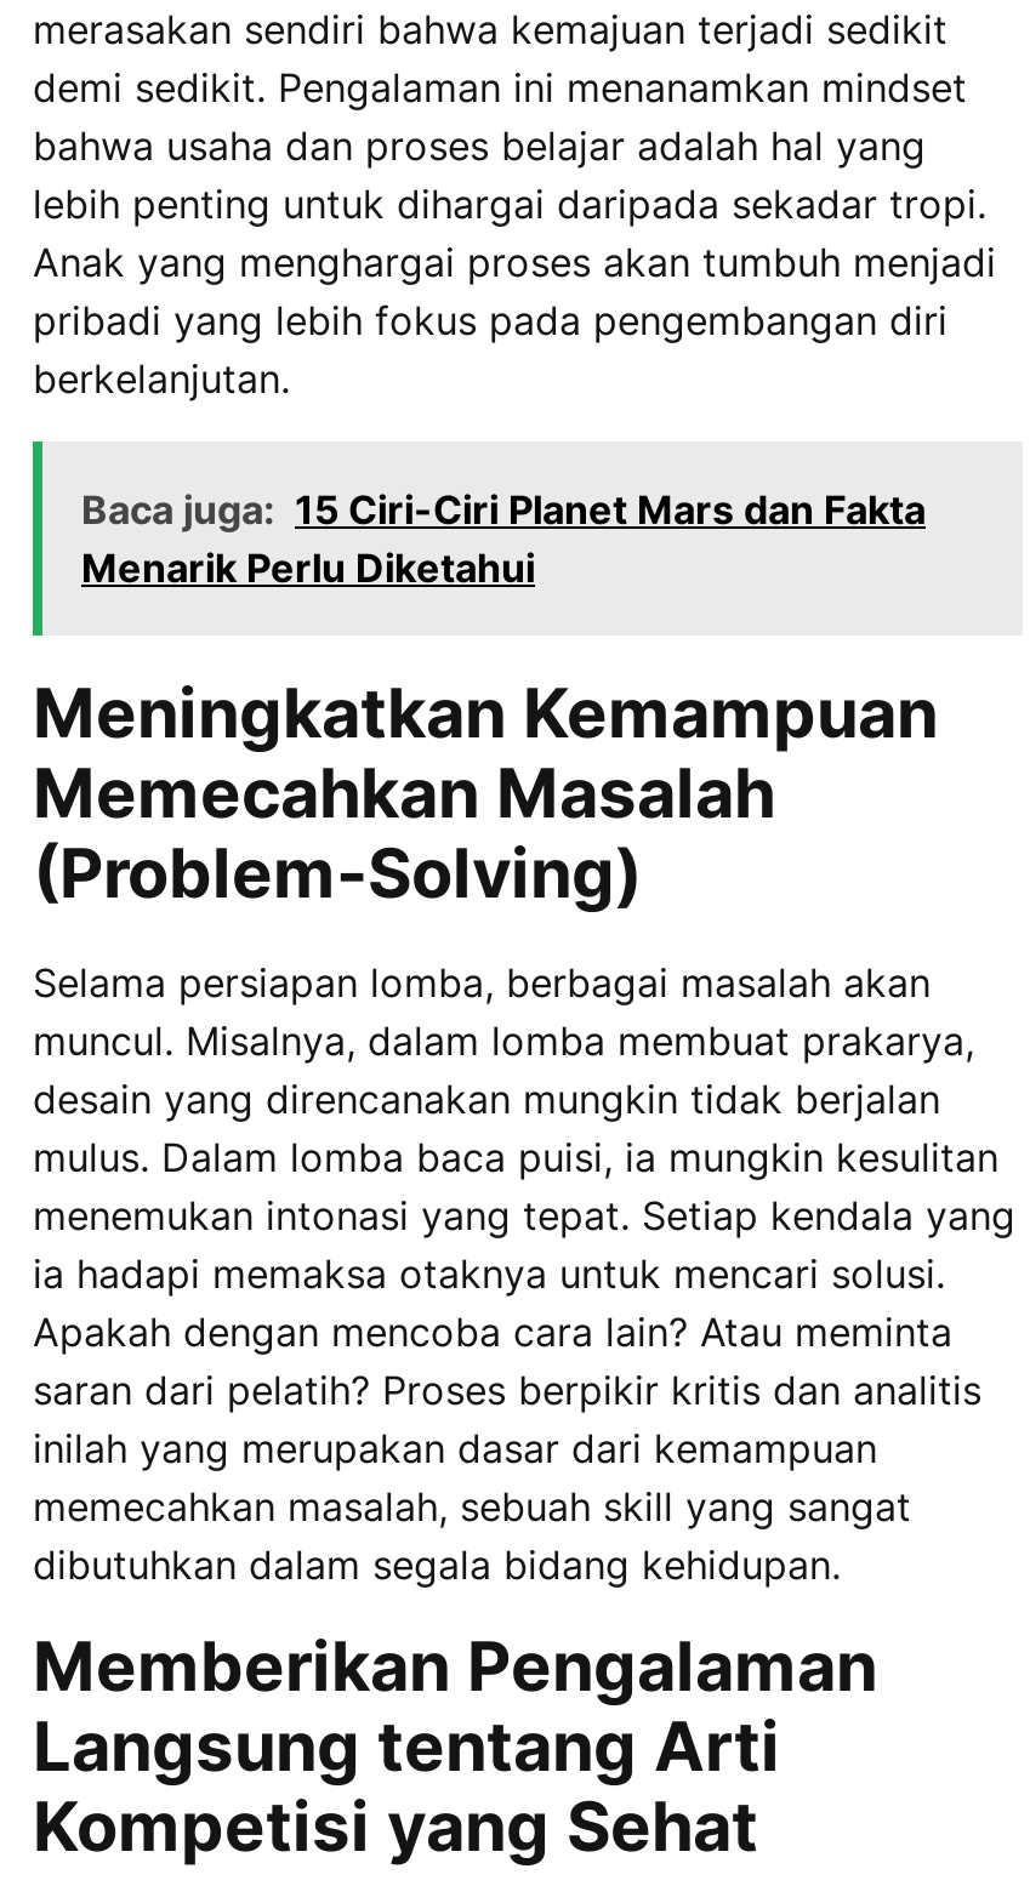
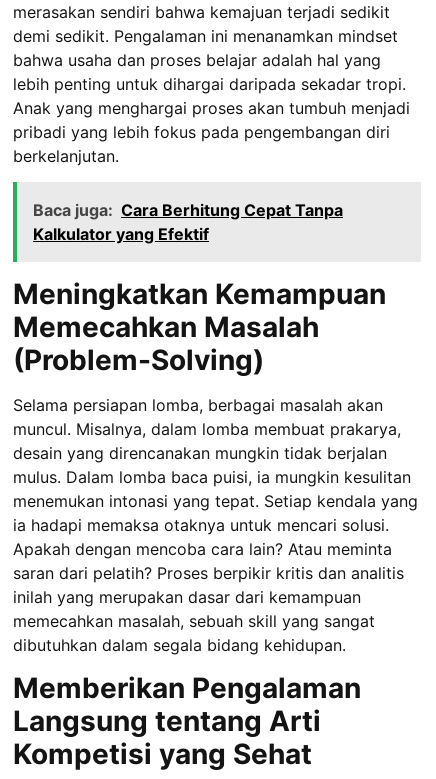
- Baca juga: 15 Ciri-Ciri Planet Mars dan Fakta
- Menarik Perlu Diketahui
+ Baca juga: Cara Berhitung Cepat Tanpa
+ Kalkulator yang Efektif
